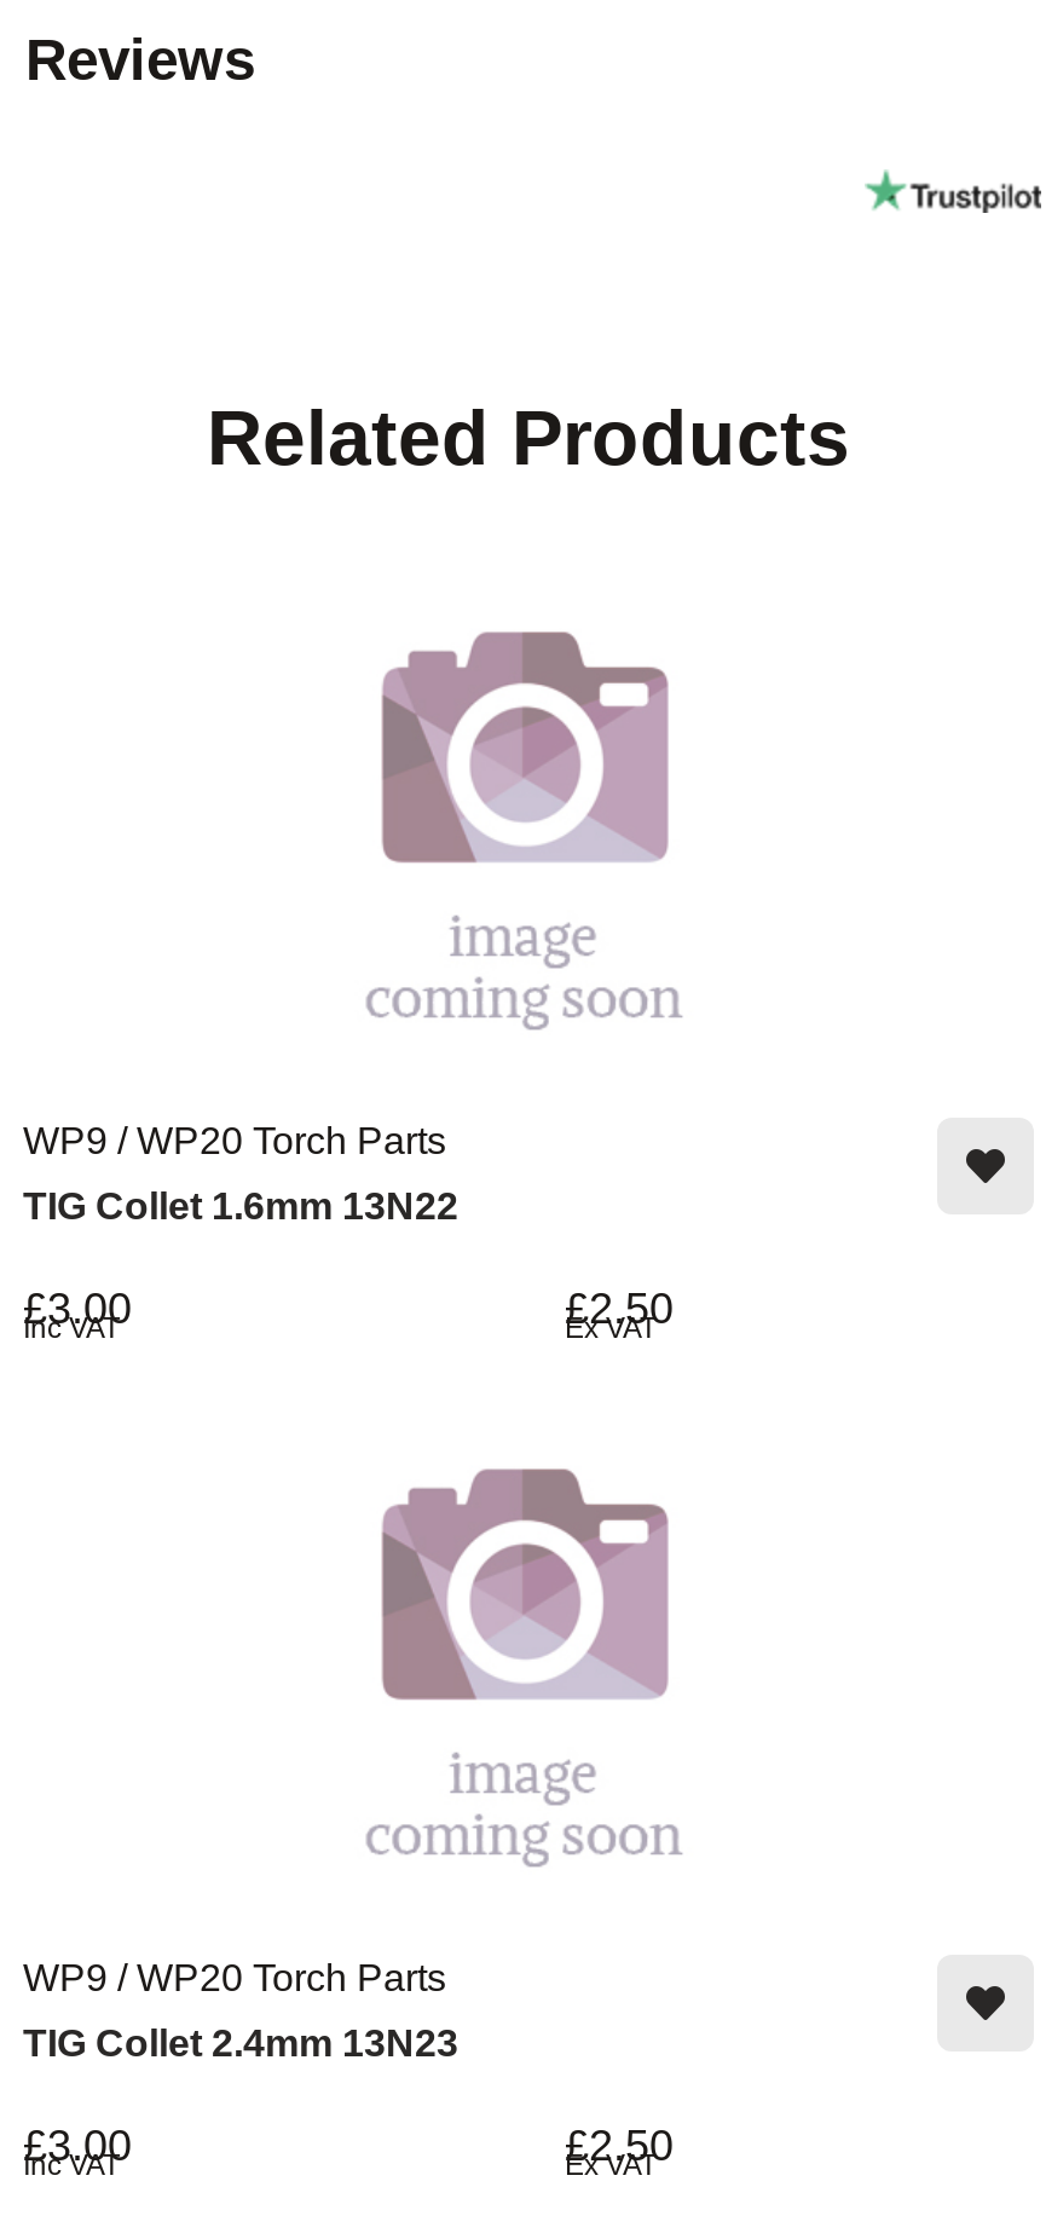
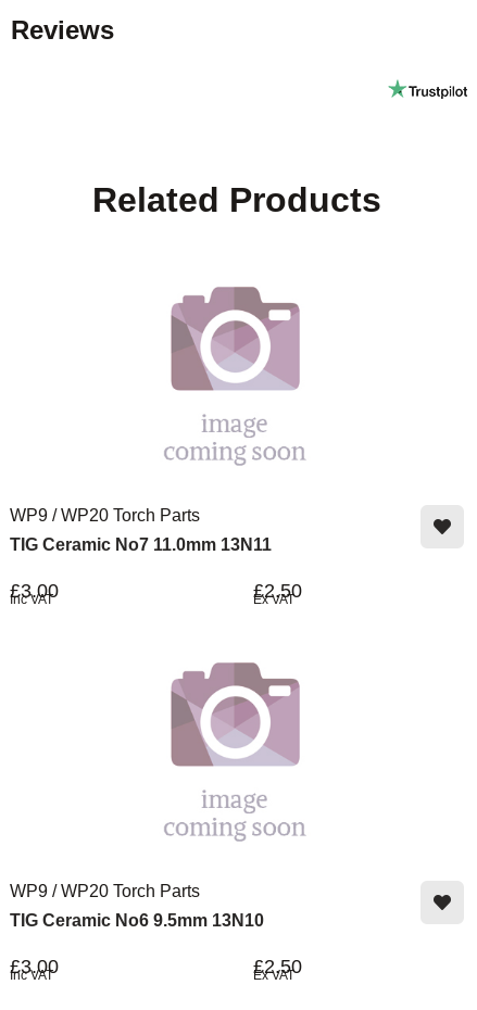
- TIG Collet 1.6mm 13N22
+ TIG Ceramic No7 11.0mm 13N11

- TIG Collet 2.4mm 13N23
+ TIG Ceramic No6 9.5mm 13N10
